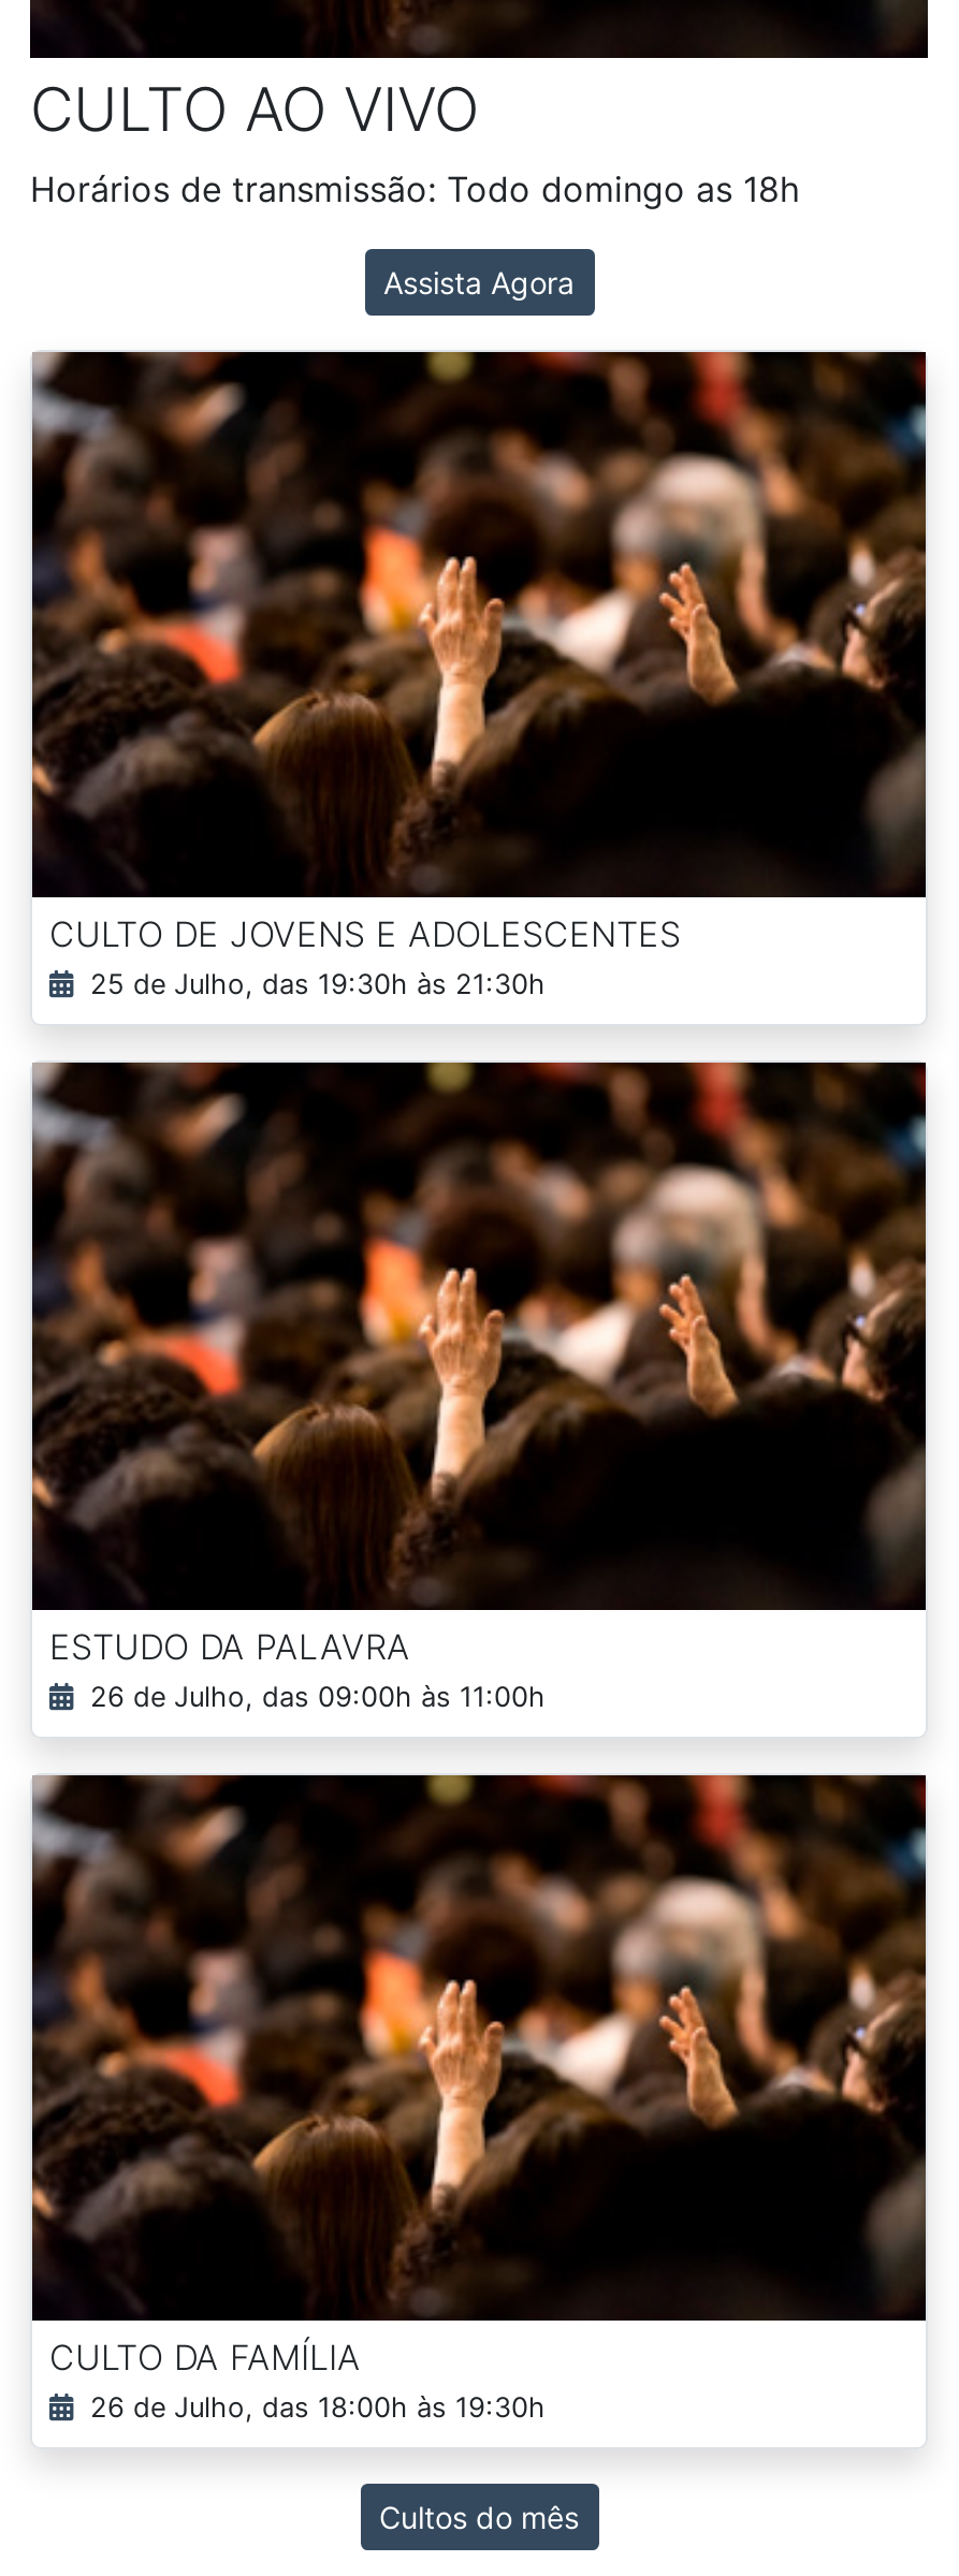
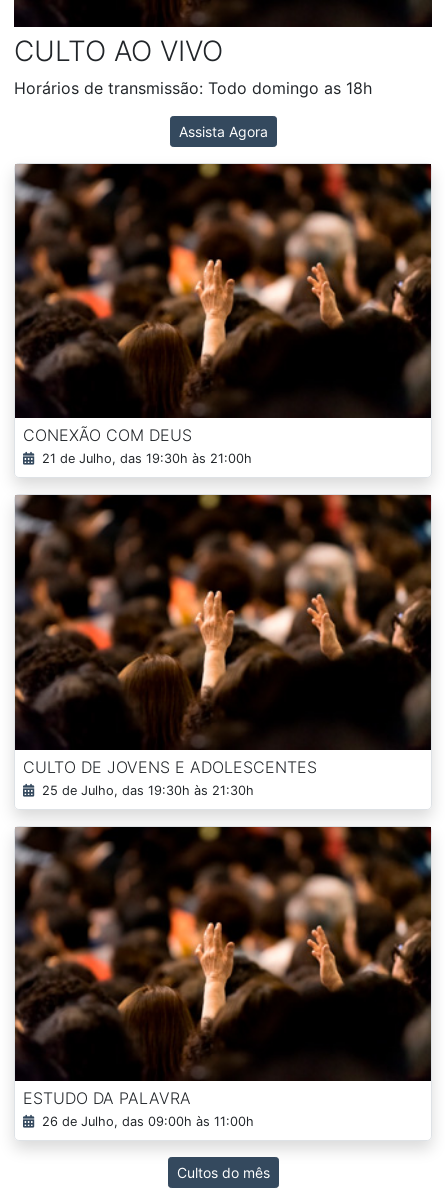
+ CONEXÃO COM DEUS
+ 21 de Julho, das 19:30h às 21:00h

moved down: [image] | CULTO DE JOVENS E ADOLESCENTES | 25 de Julho, das 19:30h às 21:30h | ESTUDO DA PALAVRA | 26 de Julho, das 09:00h às 11:00h

- CULTO DA FAMÍLIA
- 26 de Julho, das 18:00h às 19:30h
